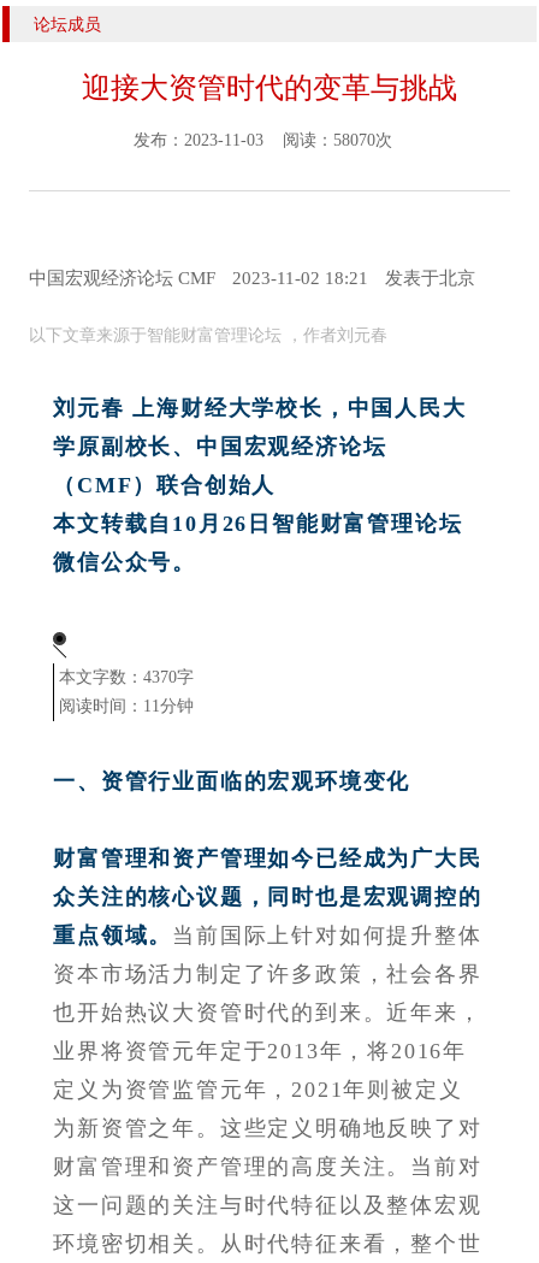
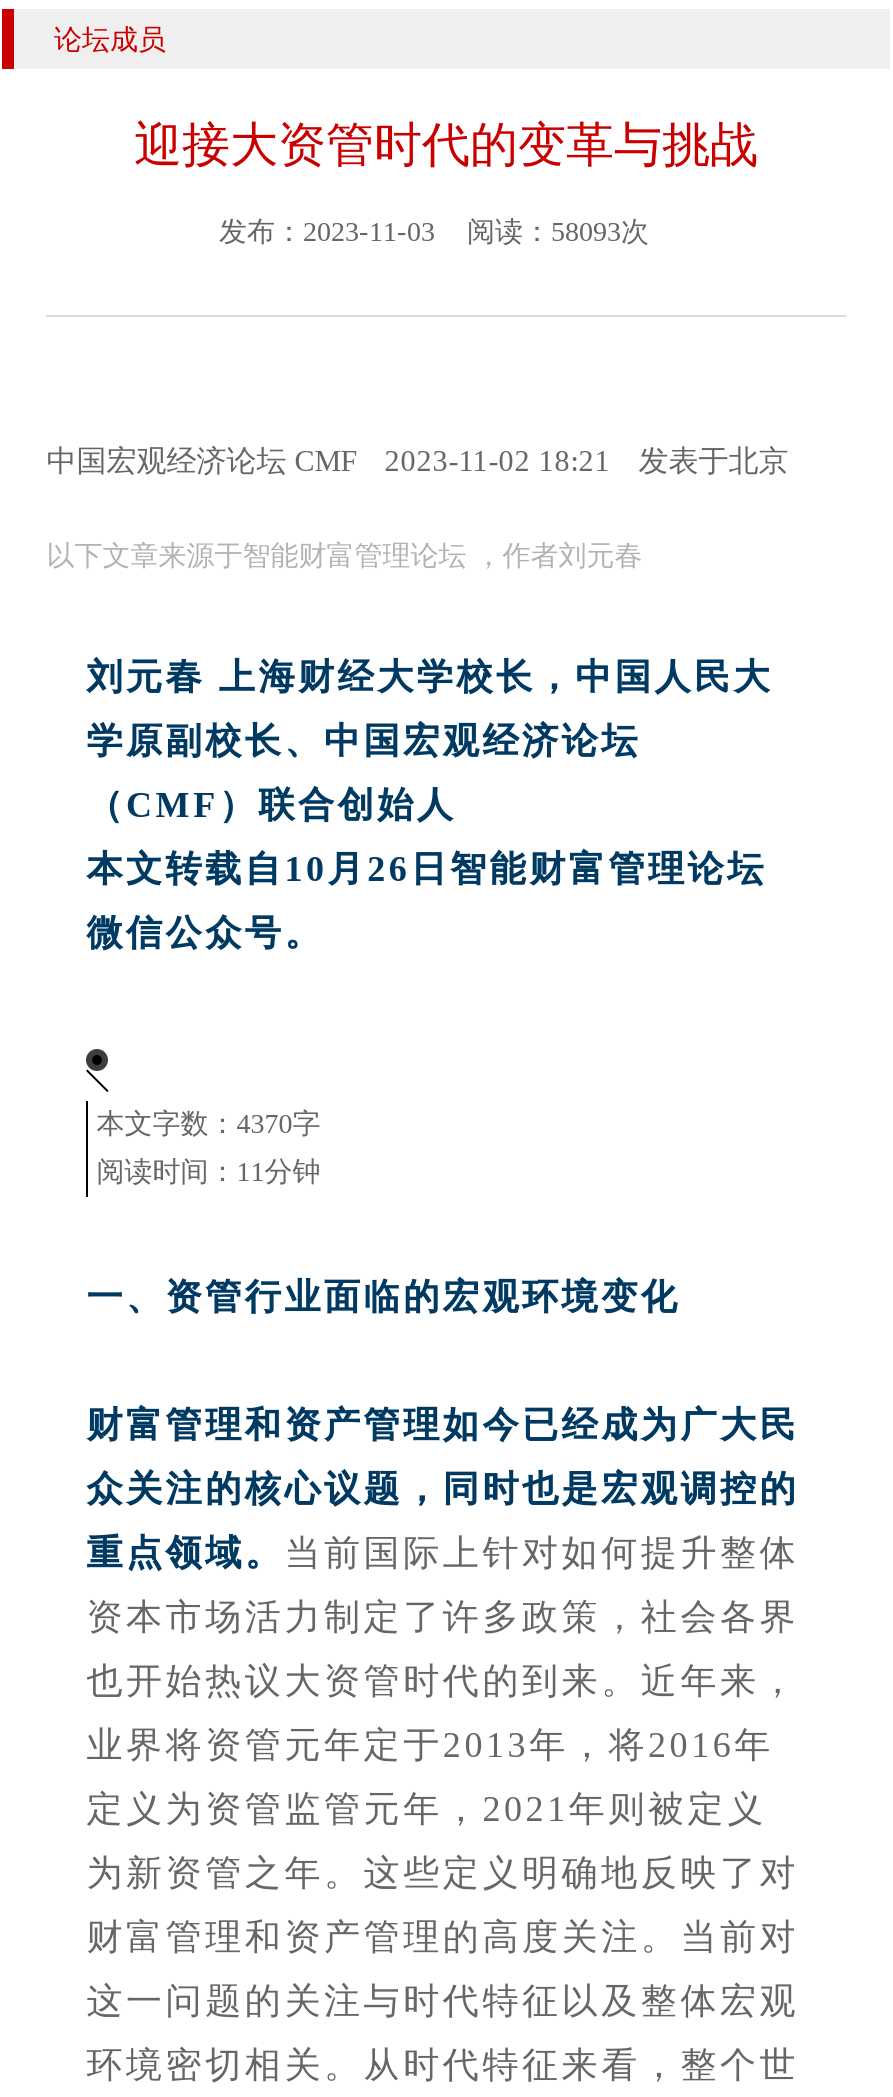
- 发布：2023-11-03 阅读：58070次
+ 发布：2023-11-03 阅读：58093次
